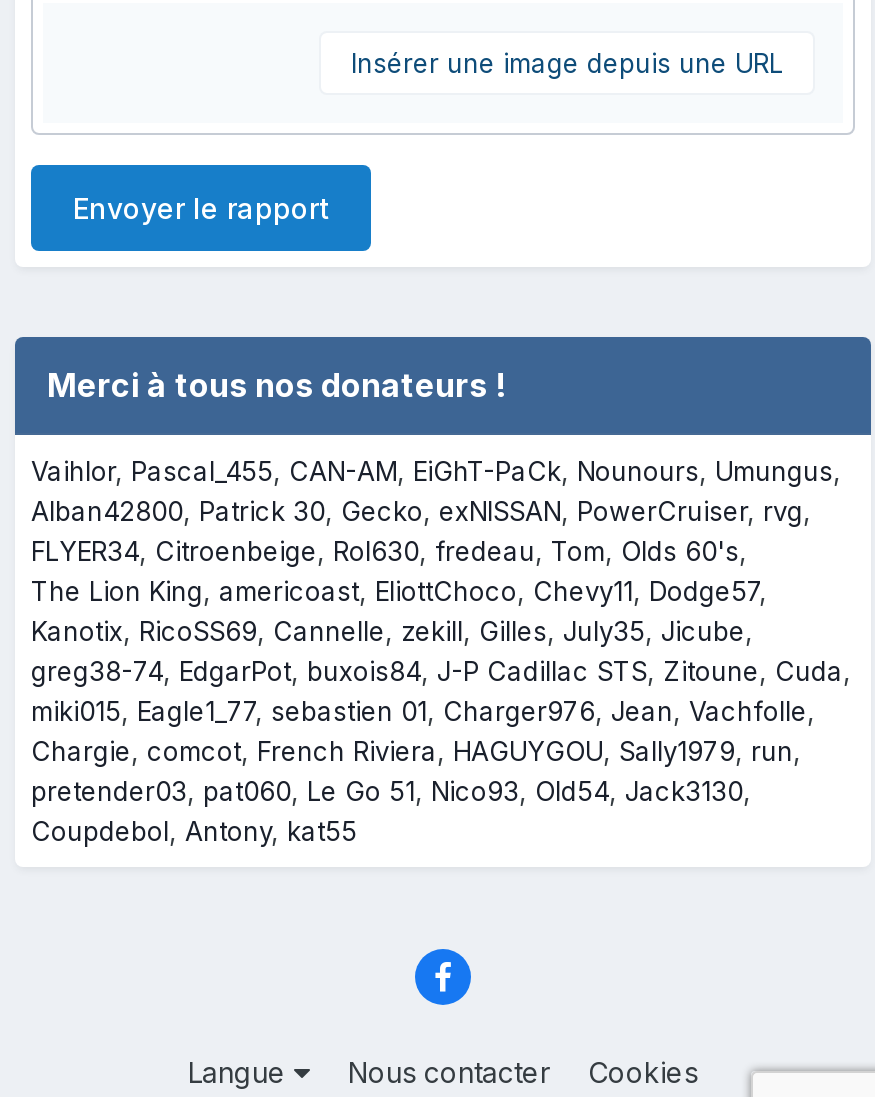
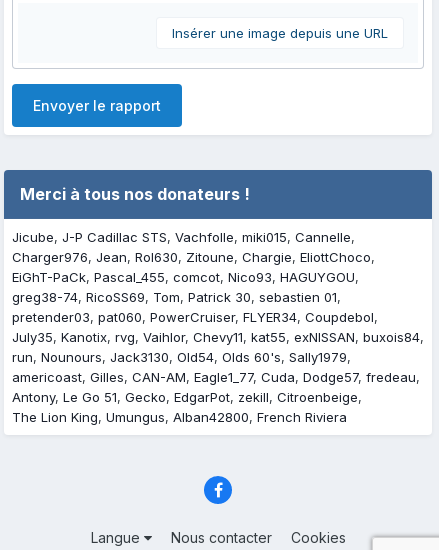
- Vaihlor Pascal_455 CAN-AM EiGhT-PaCk Nounours Umungus
- Alban42800 Patrick 30 Gecko exNISSAN PowerCruiser rvg
- FLYER34 Citroenbeige Rol630 fredeau Tom Olds 60's
- The Lion King americoast EliottChoco Chevy11 Dodge57
- Kanotix RicoSS69 Cannelle zekill Gilles July35 Jicube
- greg38-74 EdgarPot buxois84 J-P Cadillac STS Zitoune Cuda
- miki015 Eagle1_77 sebastien 01 Charger976 Jean Vachfolle
- Chargie comcot French Riviera HAGUYGOU Sally1979 run
- pretender03 pat060 Le Go 51 Nico93 Old54 Jack3130
- Coupdebol Antony kat55
+ Jicube J-P Cadillac STS Vachfolle miki015 Cannelle
+ Charger976 Jean Rol630 Zitoune Chargie EliottChoco
+ EiGhT-PaCk Pascal_455 comcot Nico93 HAGUYGOU
+ greg38-74 RicoSS69 Tom Patrick 30 sebastien 01
+ pretender03 pat060 PowerCruiser FLYER34 Coupdebol
+ July35 Kanotix rvg Vaihlor Chevy11 kat55 exNISSAN buxois84
+ run Nounours Jack3130 Old54 Olds 60's Sally1979
+ americoast Gilles CAN-AM Eagle1_77 Cuda Dodge57 fredeau
+ Antony Le Go 51 Gecko EdgarPot zekill Citroenbeige
+ The Lion King Umungus Alban42800 French Riviera
